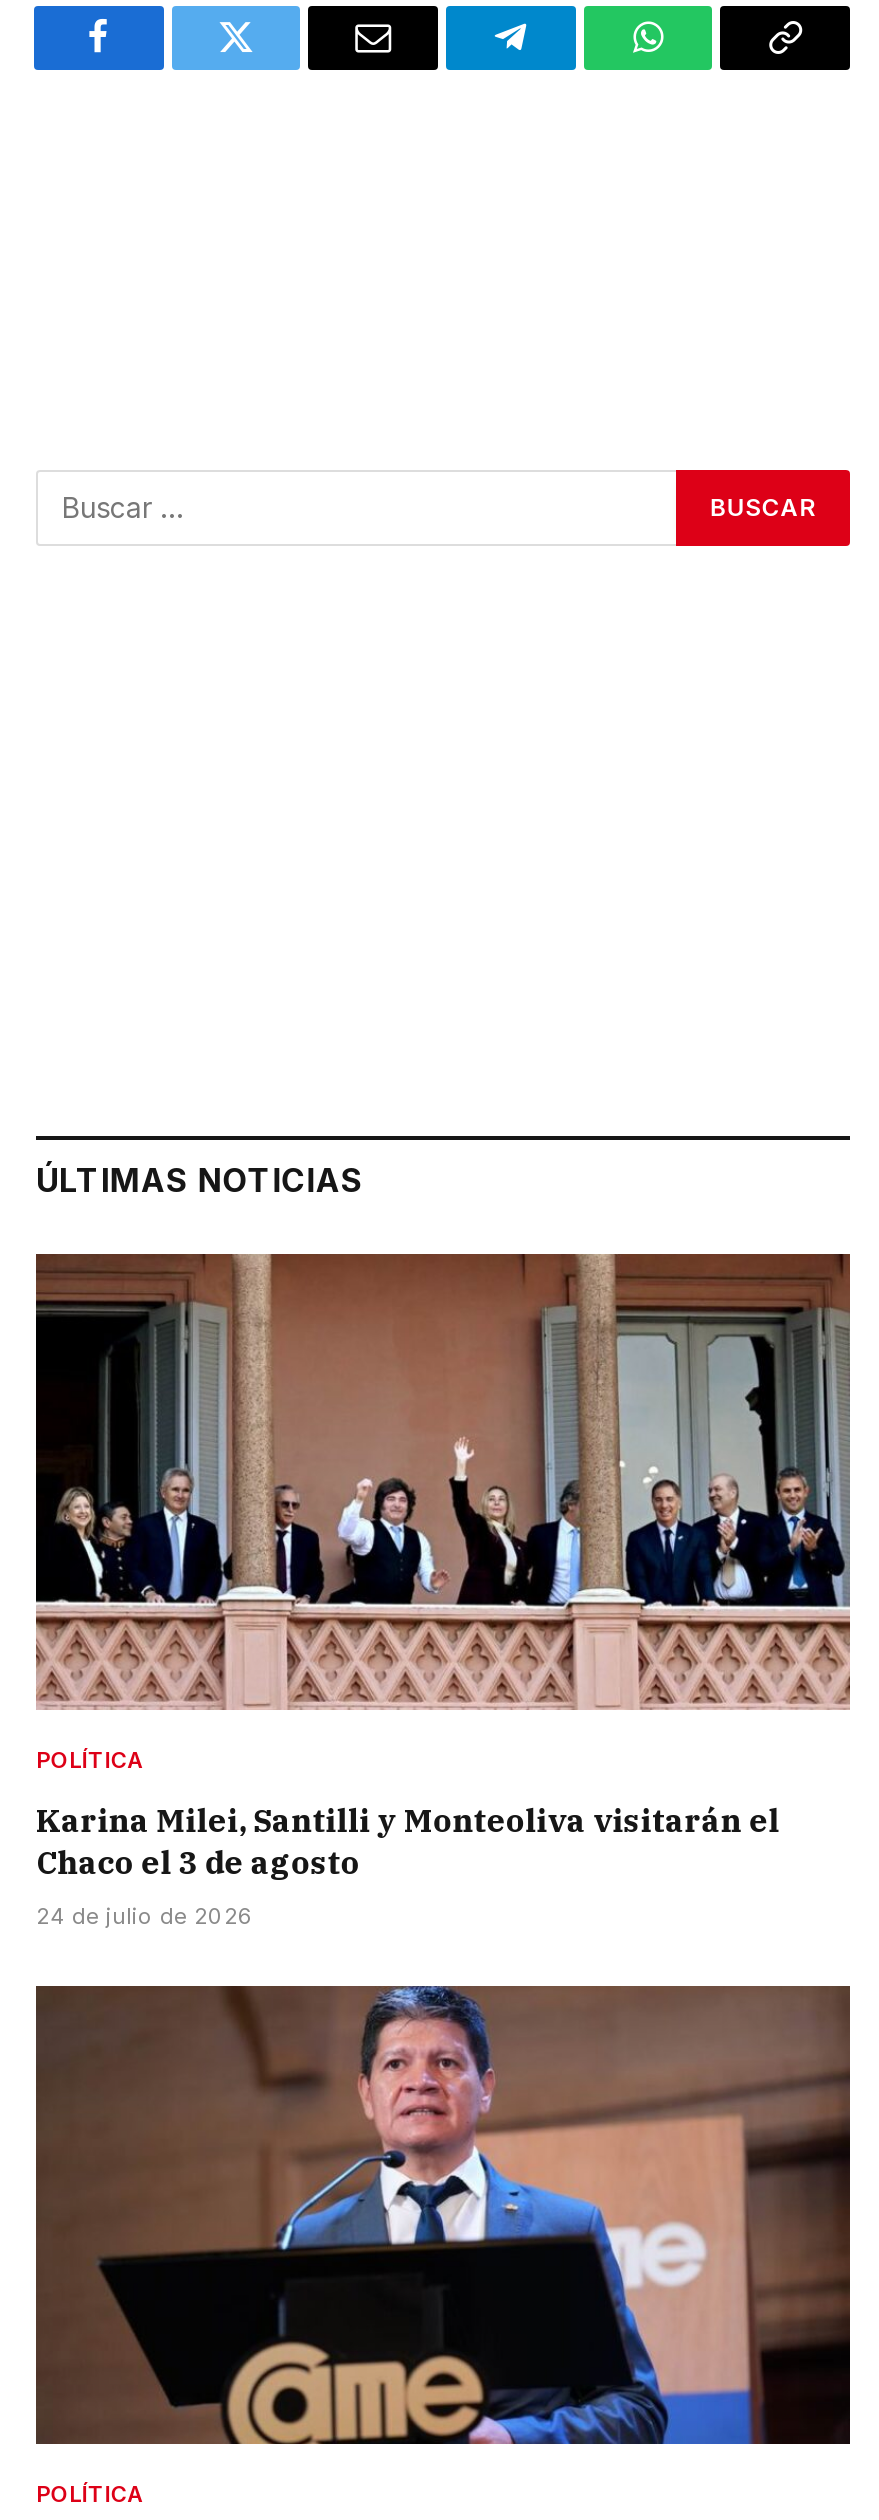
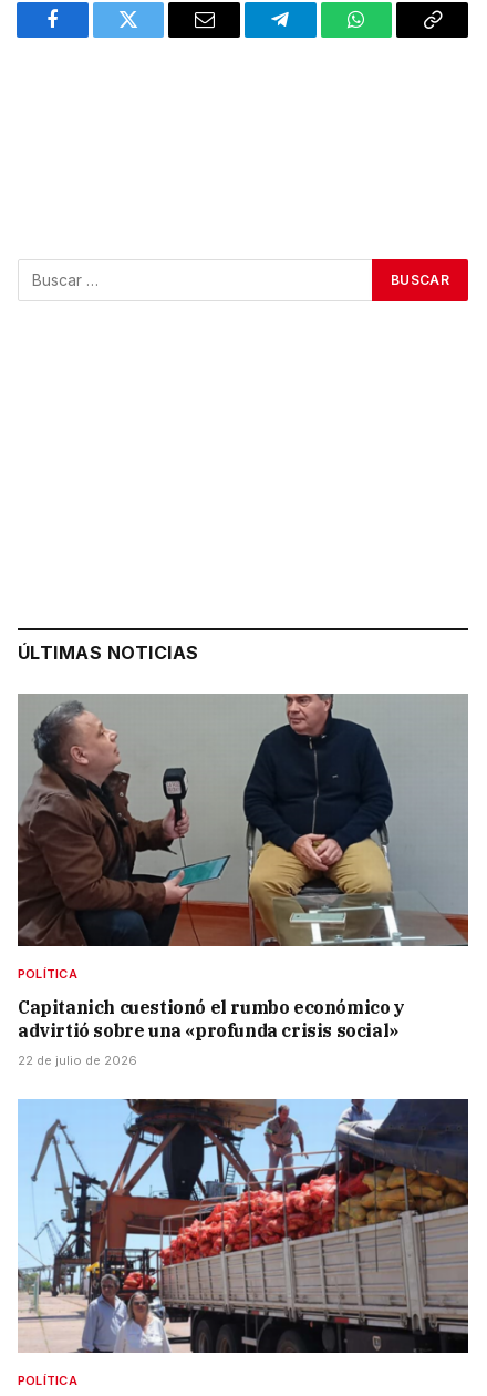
- [image]
+ [image]

- Karina Milei, Santilli y Monteoliva visitarán el
- Chaco el 3 de agosto
+ Capitanich cuestionó el rumbo económico y
+ advirtió sobre una «profunda crisis social»

- 24 de julio de 2026
+ 22 de julio de 2026

- [image]
+ [image]
